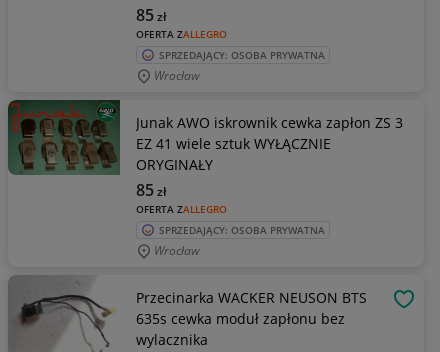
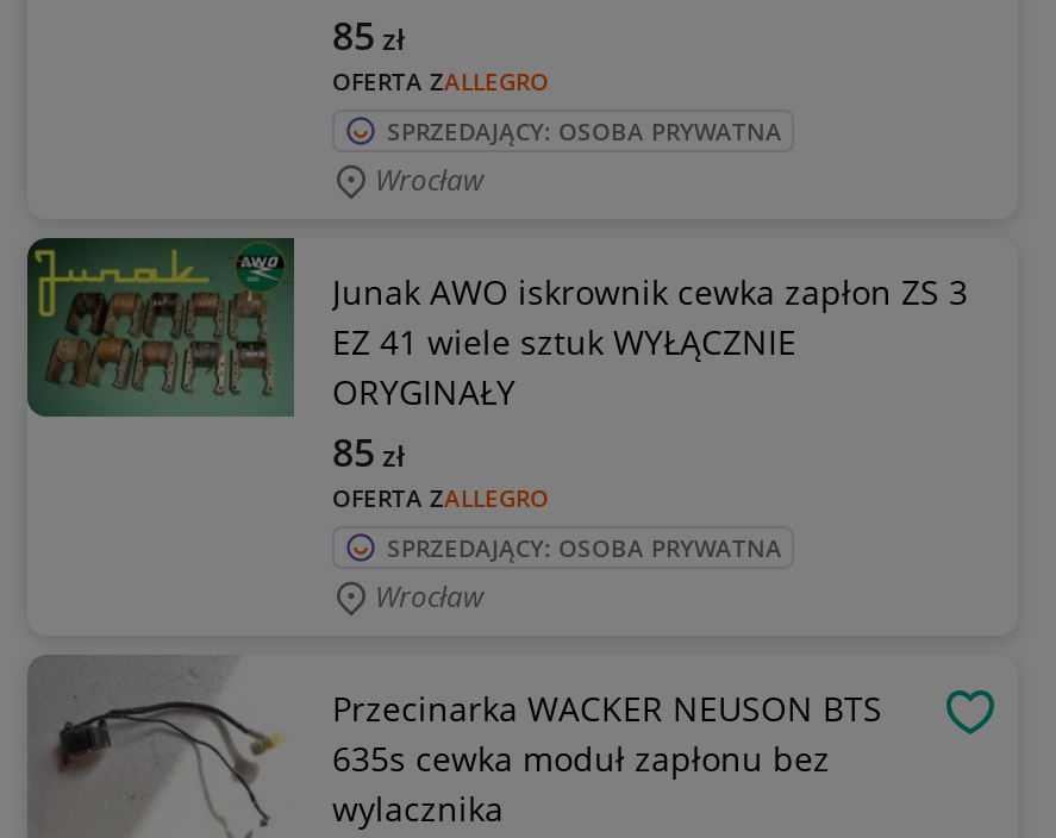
- [image]
+ [image]
